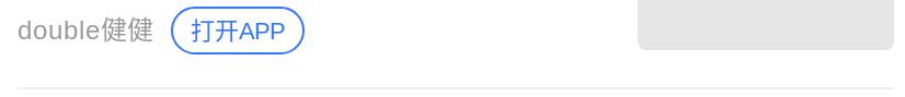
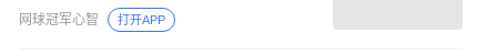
- double健健
+ 网球冠军心智
